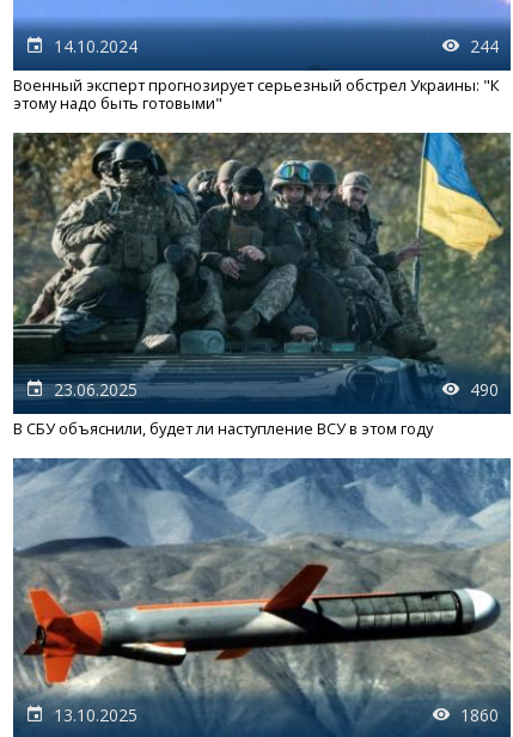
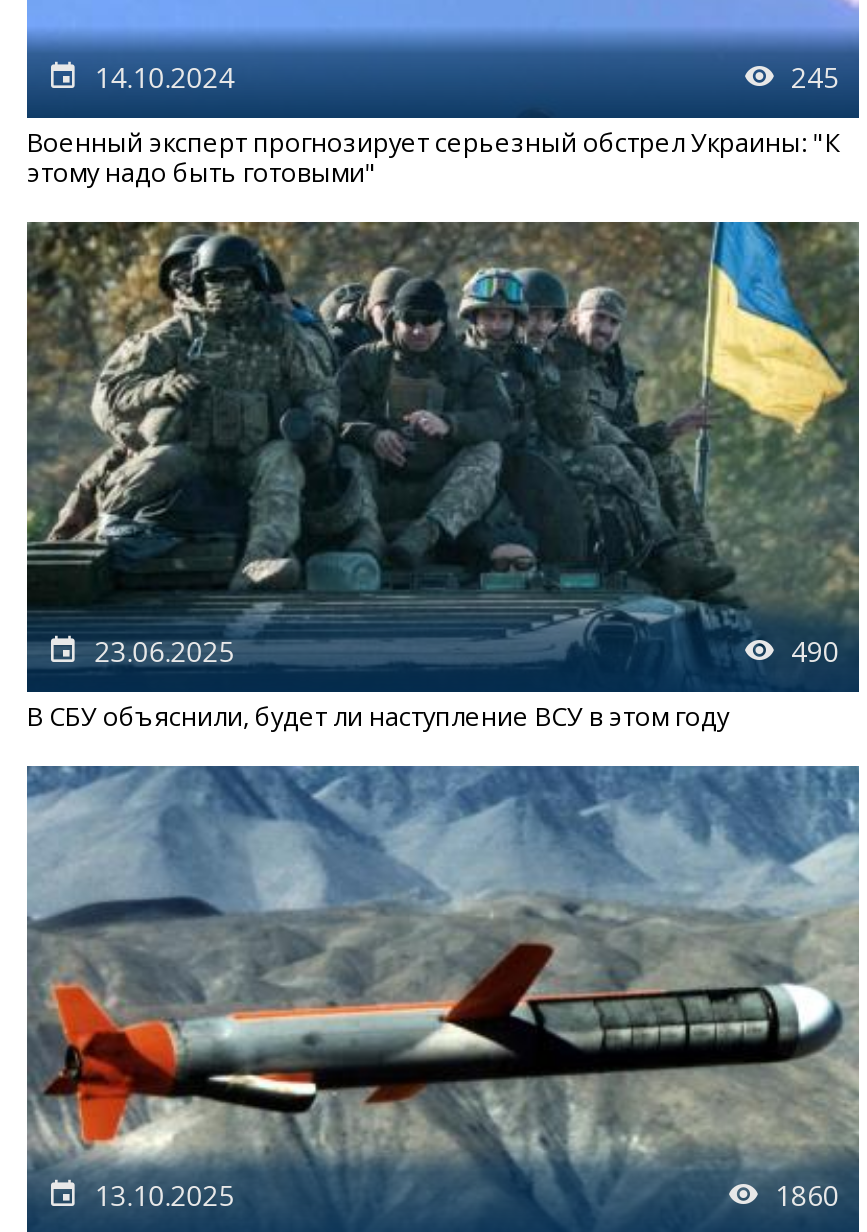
- 244
+ 245
